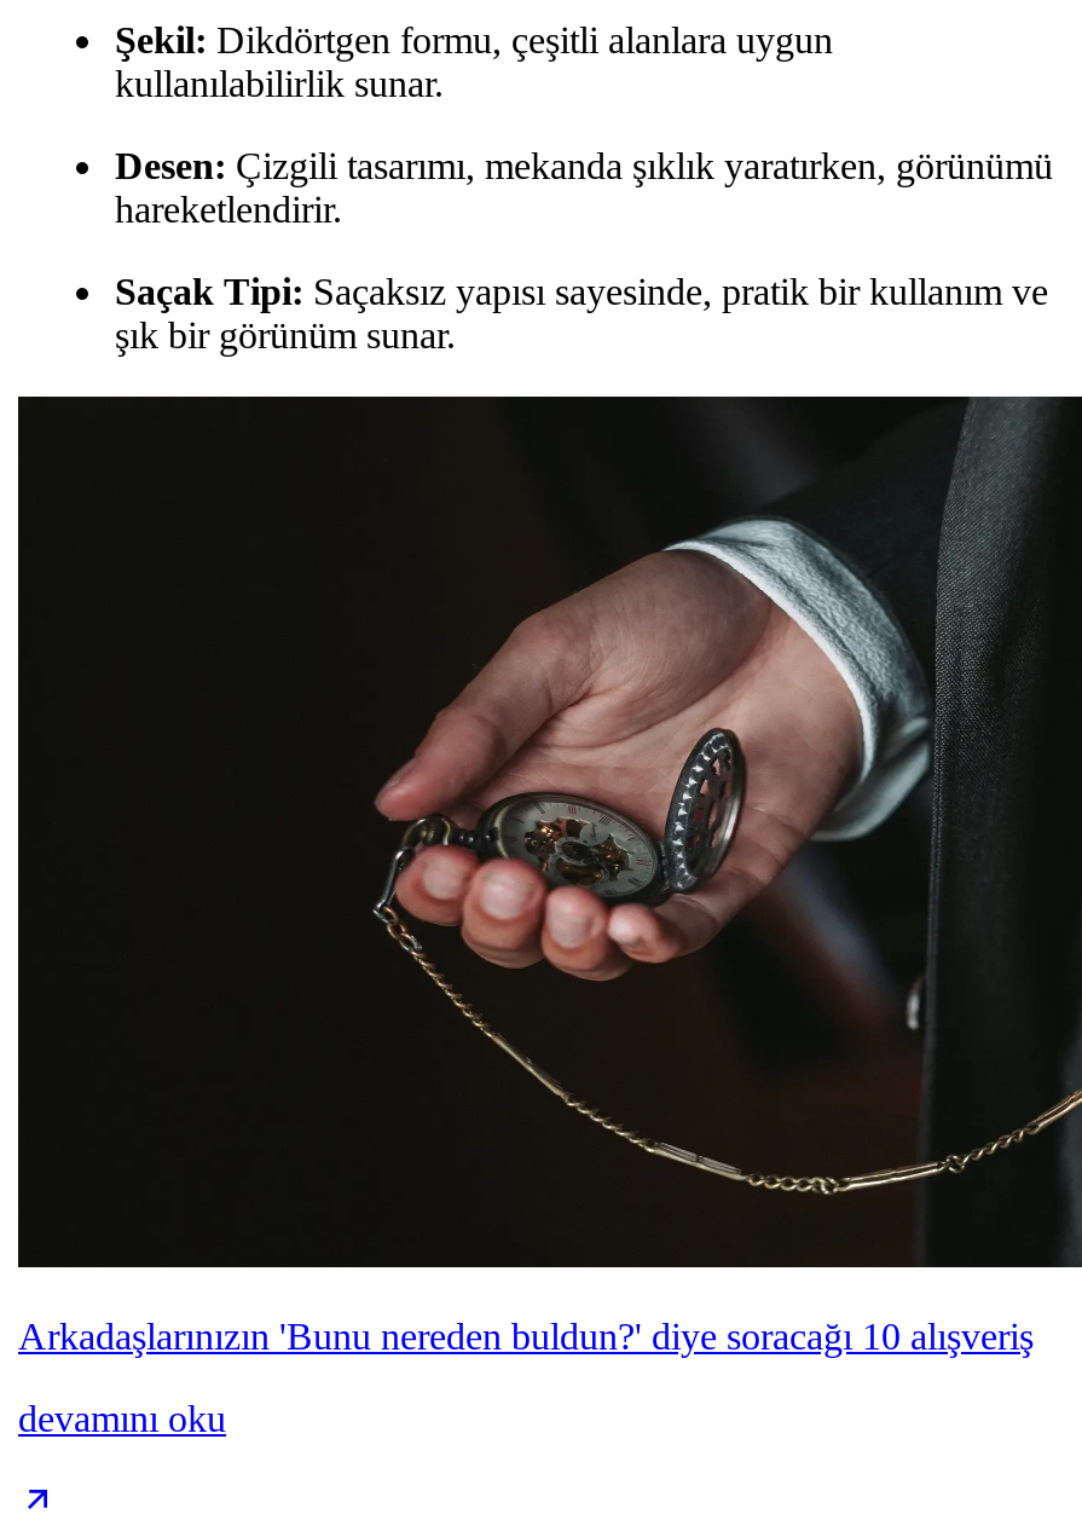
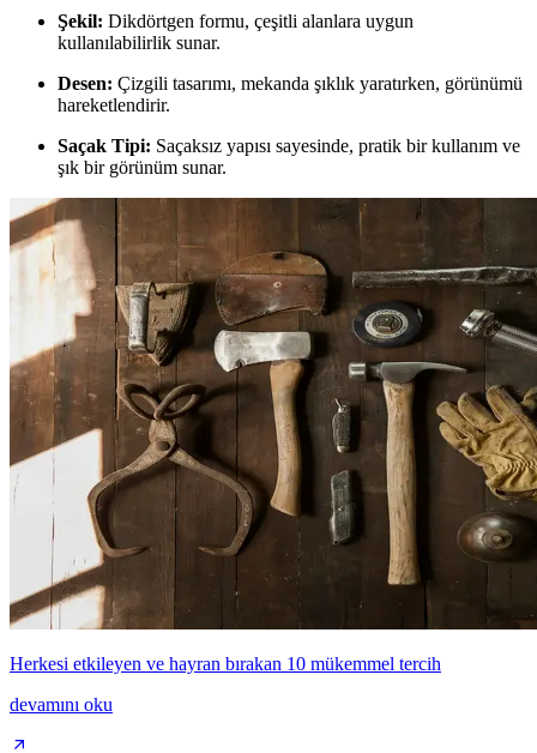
- [image]
- Arkadaşlarınızın 'Bunu nereden buldun?' diye soracağı 10 alışveriş
+ [image]
+ Herkesi etkileyen ve hayran bırakan 10 mükemmel tercih
